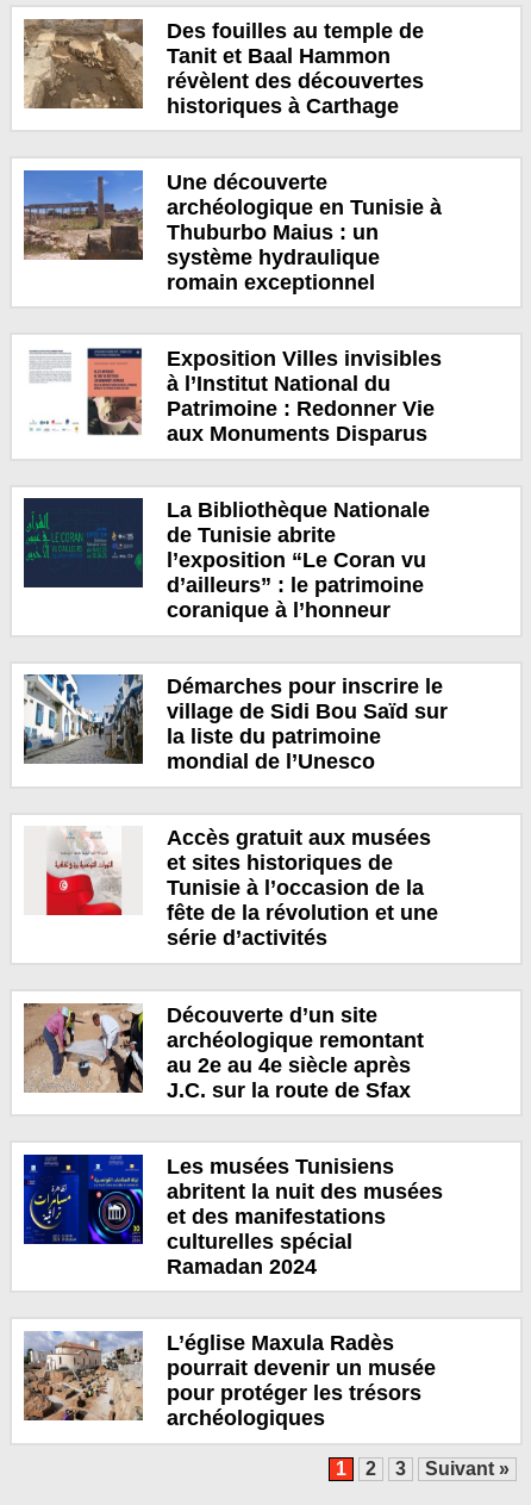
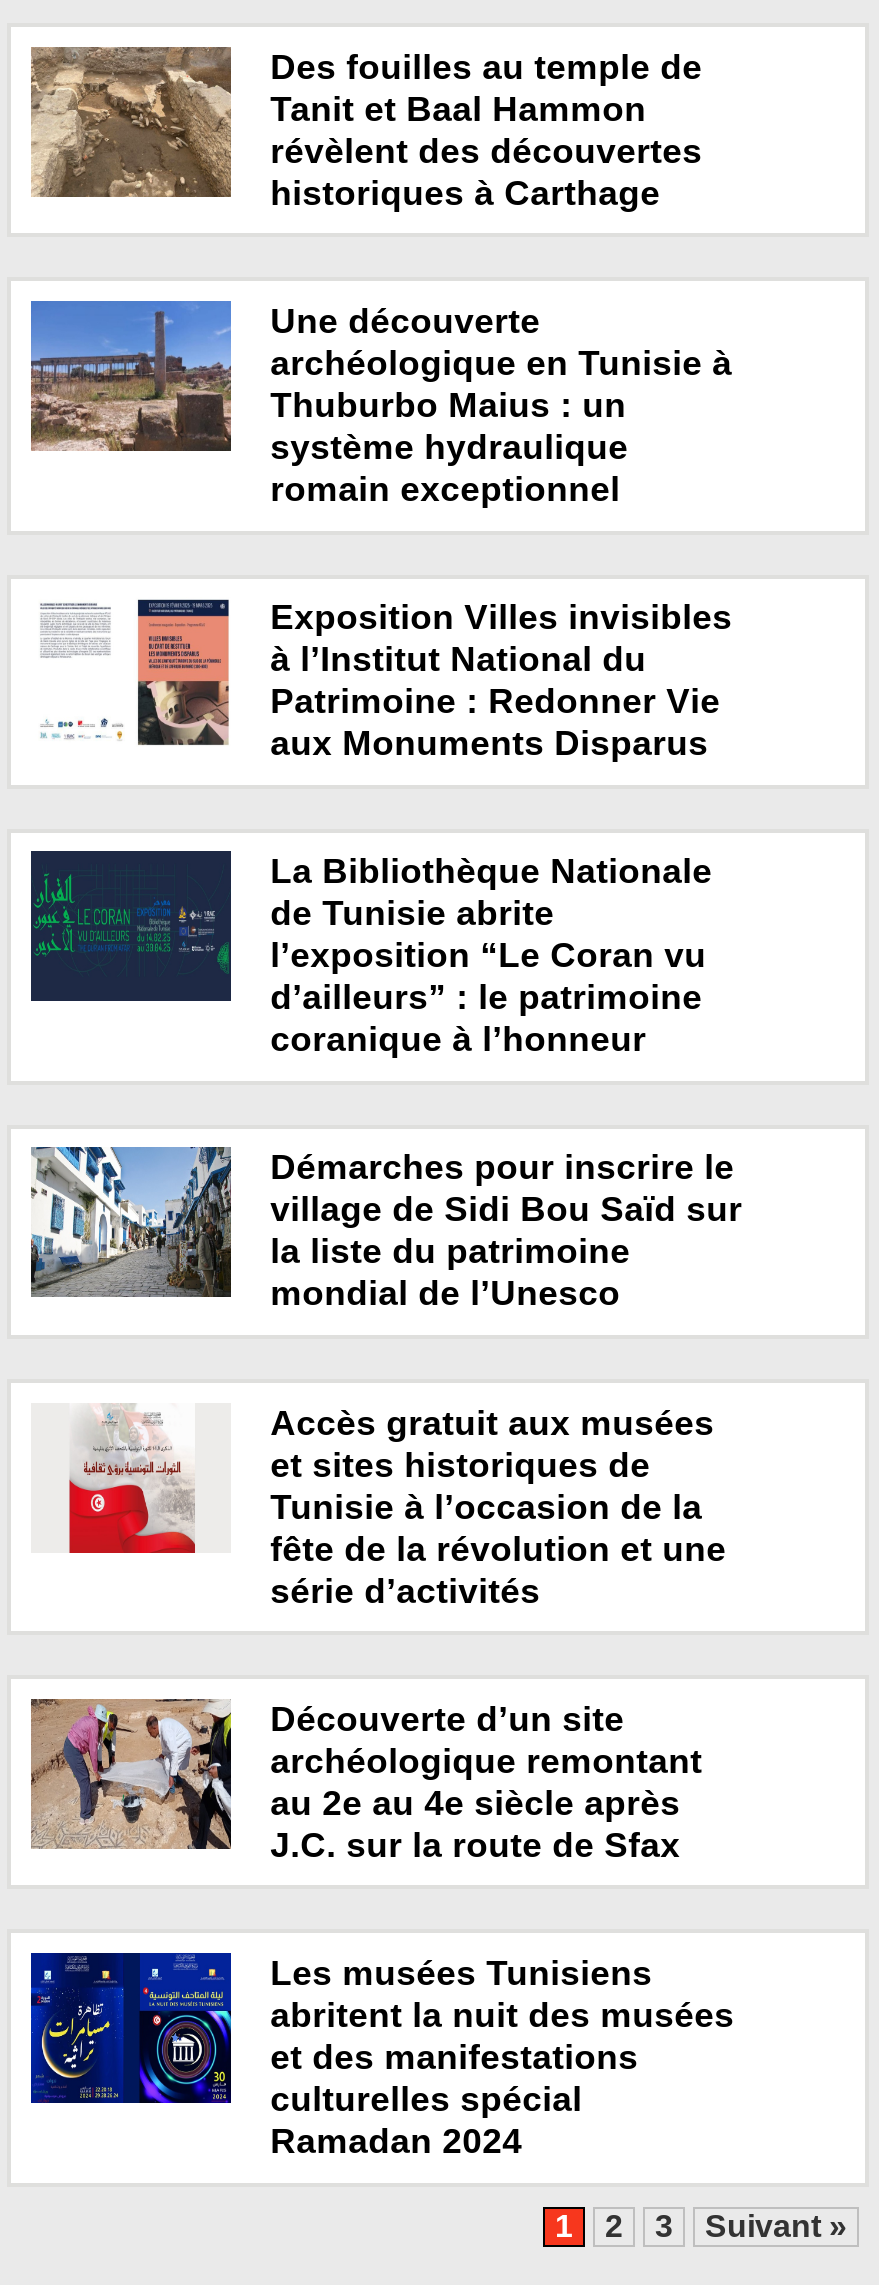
- [image]
- L’église Maxula Radès
- pourrait devenir un musée
- pour protéger les trésors
- archéologiques
